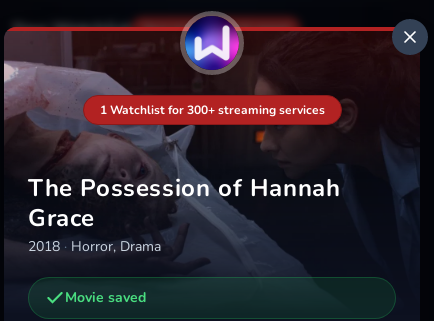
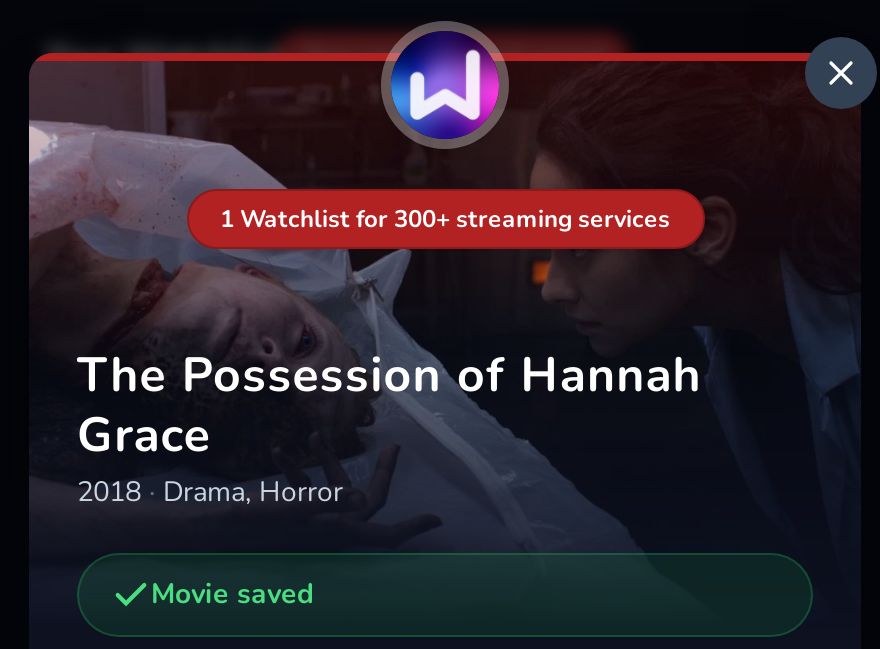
- 2018 · Horror, Drama
+ 2018 · Drama, Horror
